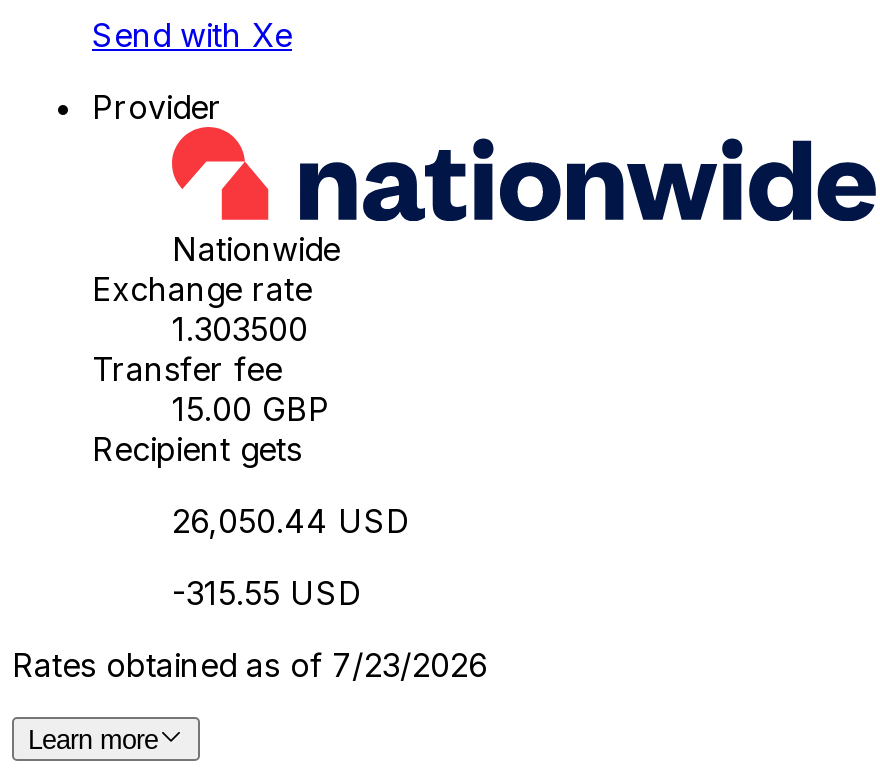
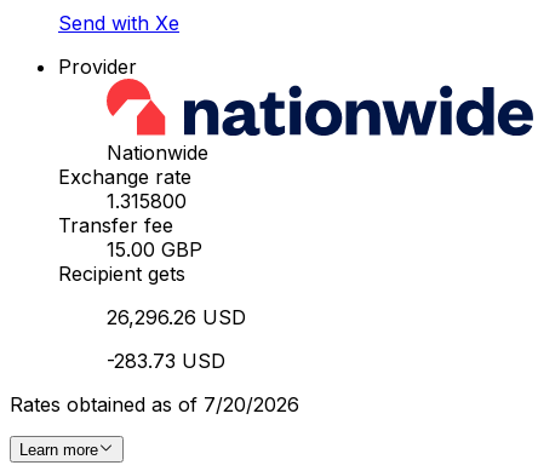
- 1.303500
+ 1.315800

- 26,050.44 USD
+ 26,296.26 USD

- -315.55 USD
+ -283.73 USD

- Rates obtained as of 7/23/2026
+ Rates obtained as of 7/20/2026
